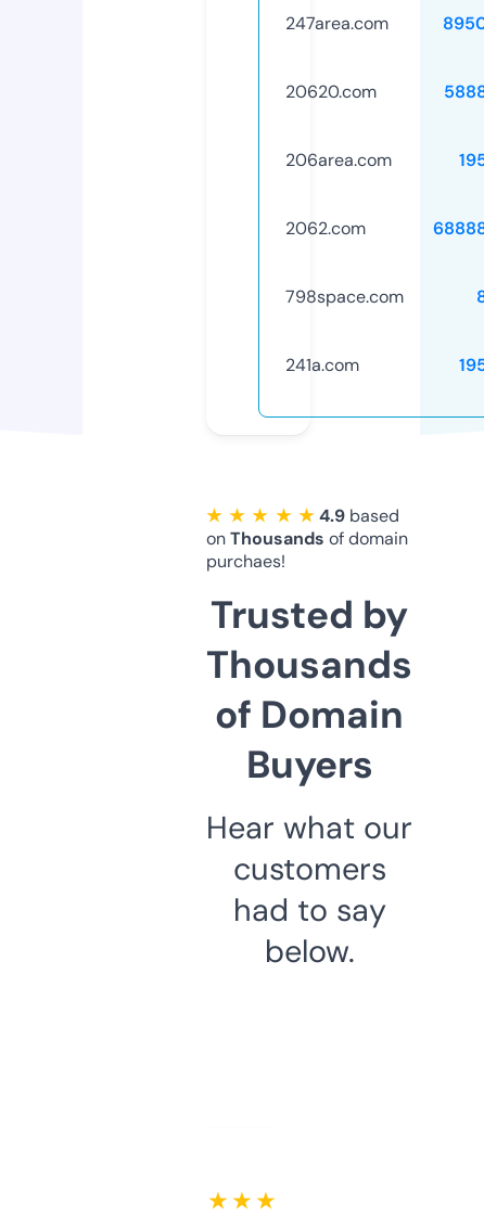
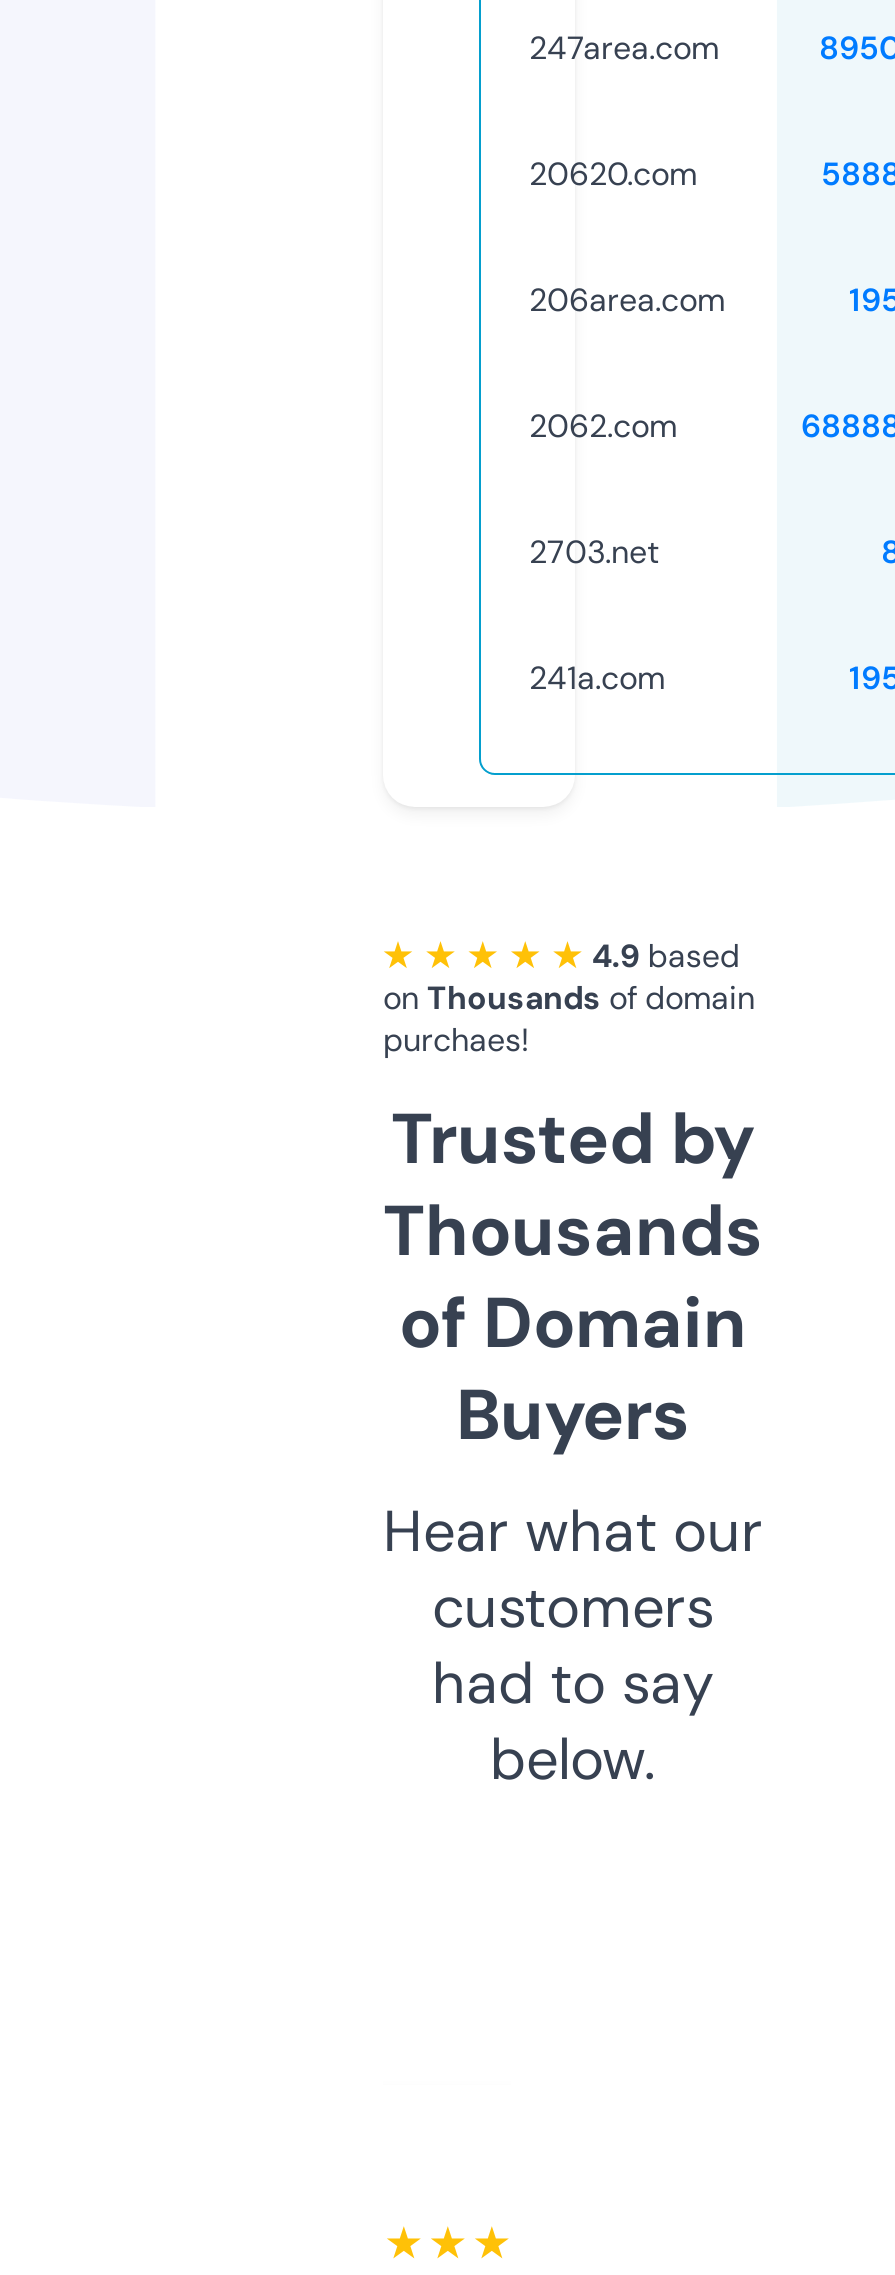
- 798space.com
+ 2703.net
